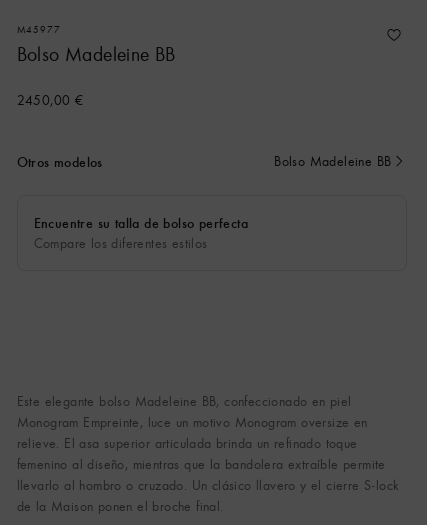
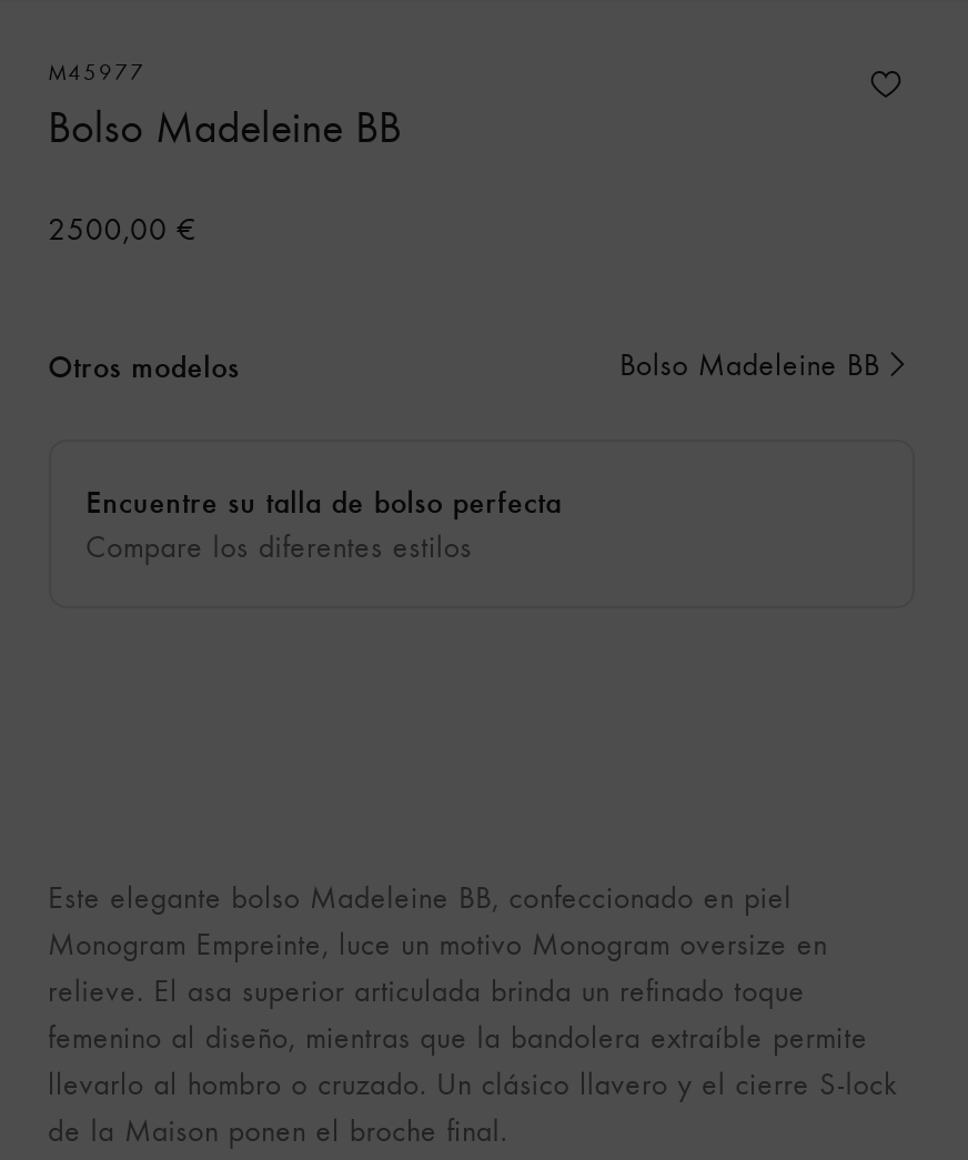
- 2450,00 €
+ 2500,00 €
